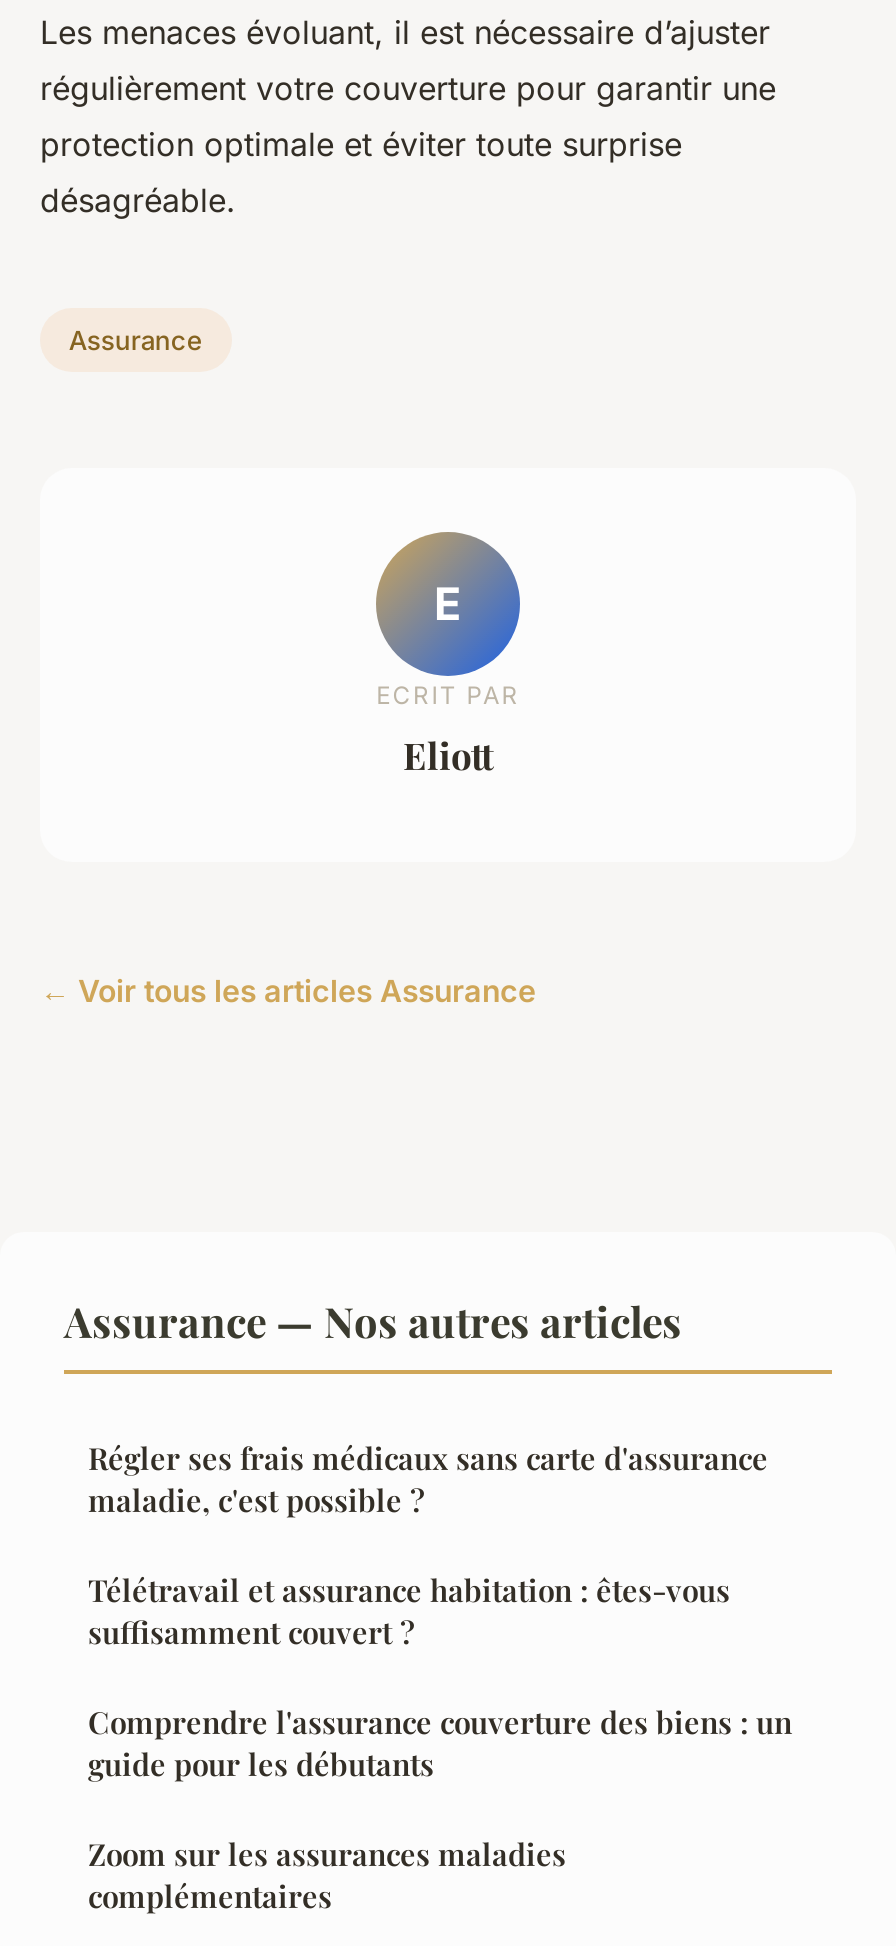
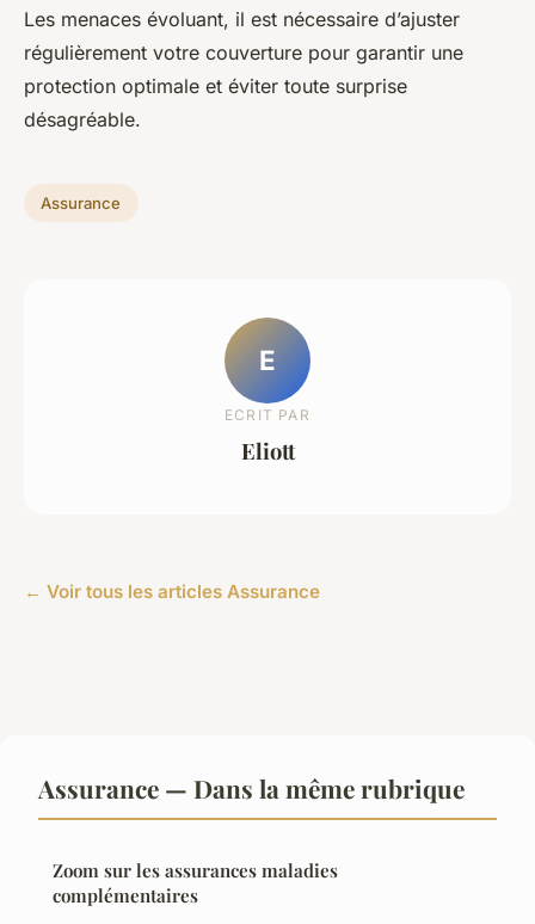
- Assurance — Nos autres articles
- Régler ses frais médicaux sans carte d'assurance
- maladie, c'est possible ?
- Télétravail et assurance habitation : êtes-vous
- suffisamment couvert ?
- Comprendre l'assurance couverture des biens : un
- guide pour les débutants
+ Assurance — Dans la même rubrique
